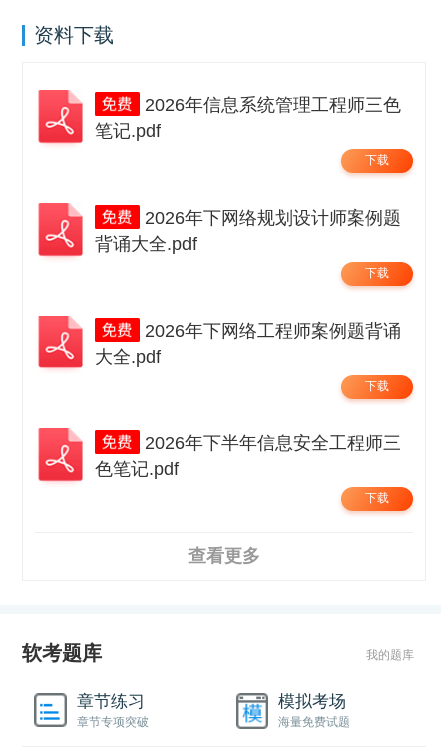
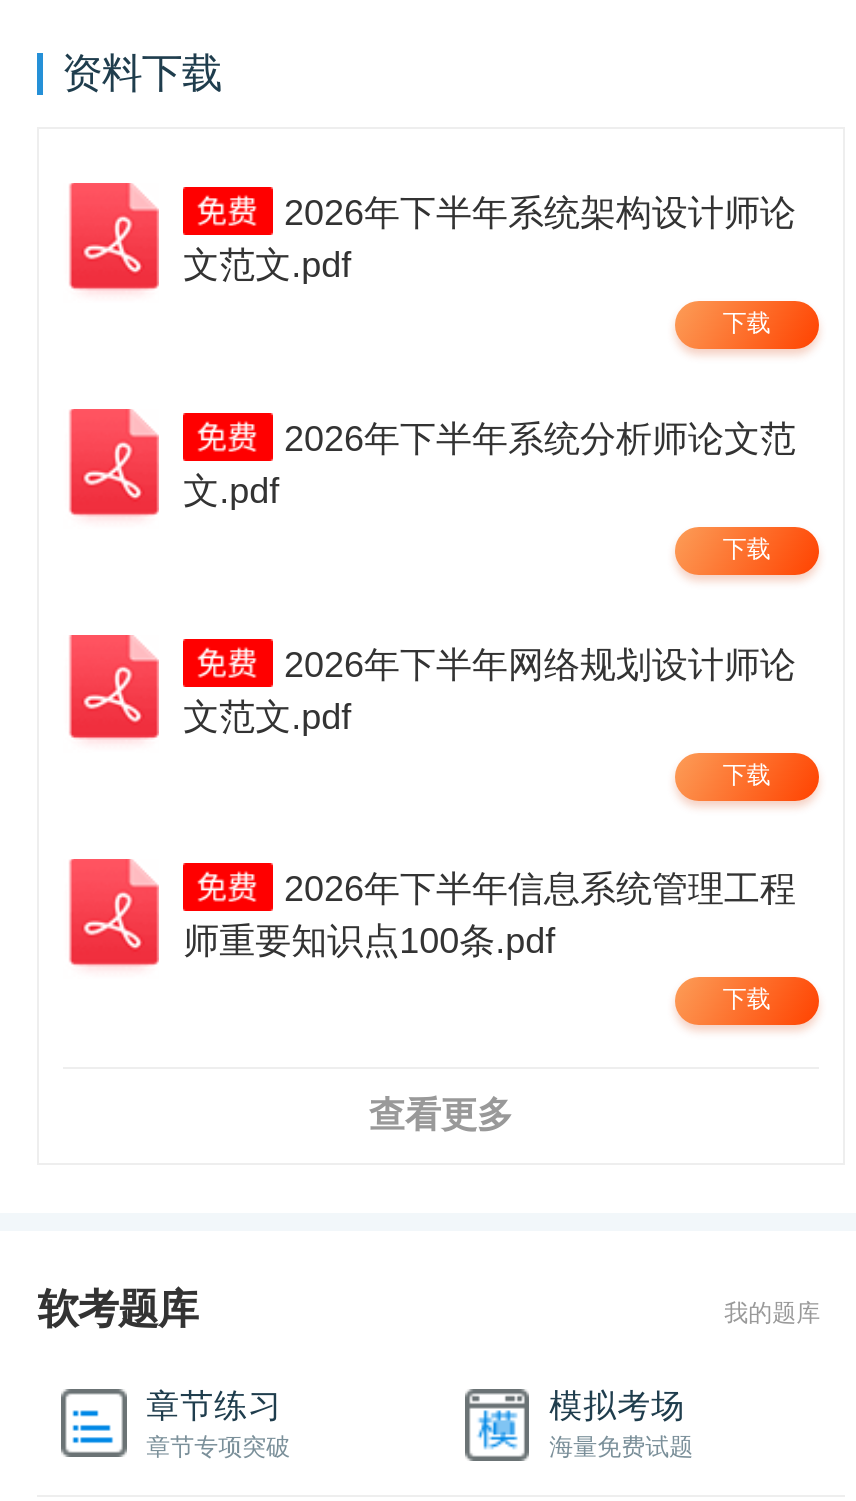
- 2026年信息系统管理工程师三色
- 笔记.pdf
+ 2026年下半年系统架构设计师论
+ 文范文.pdf

- 2026年下网络规划设计师案例题
- 背诵大全.pdf
+ 2026年下半年系统分析师论文范
+ 文.pdf

- 2026年下网络工程师案例题背诵
- 大全.pdf
+ 2026年下半年网络规划设计师论
+ 文范文.pdf

- 2026年下半年信息安全工程师三
- 色笔记.pdf
+ 2026年下半年信息系统管理工程
+ 师重要知识点100条.pdf
